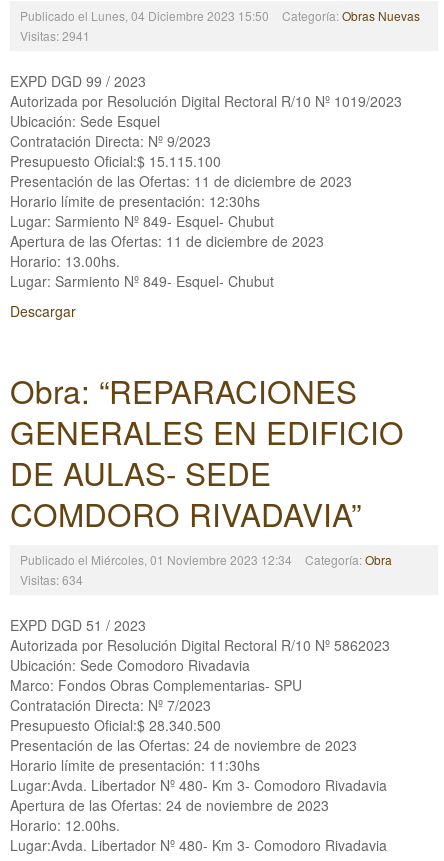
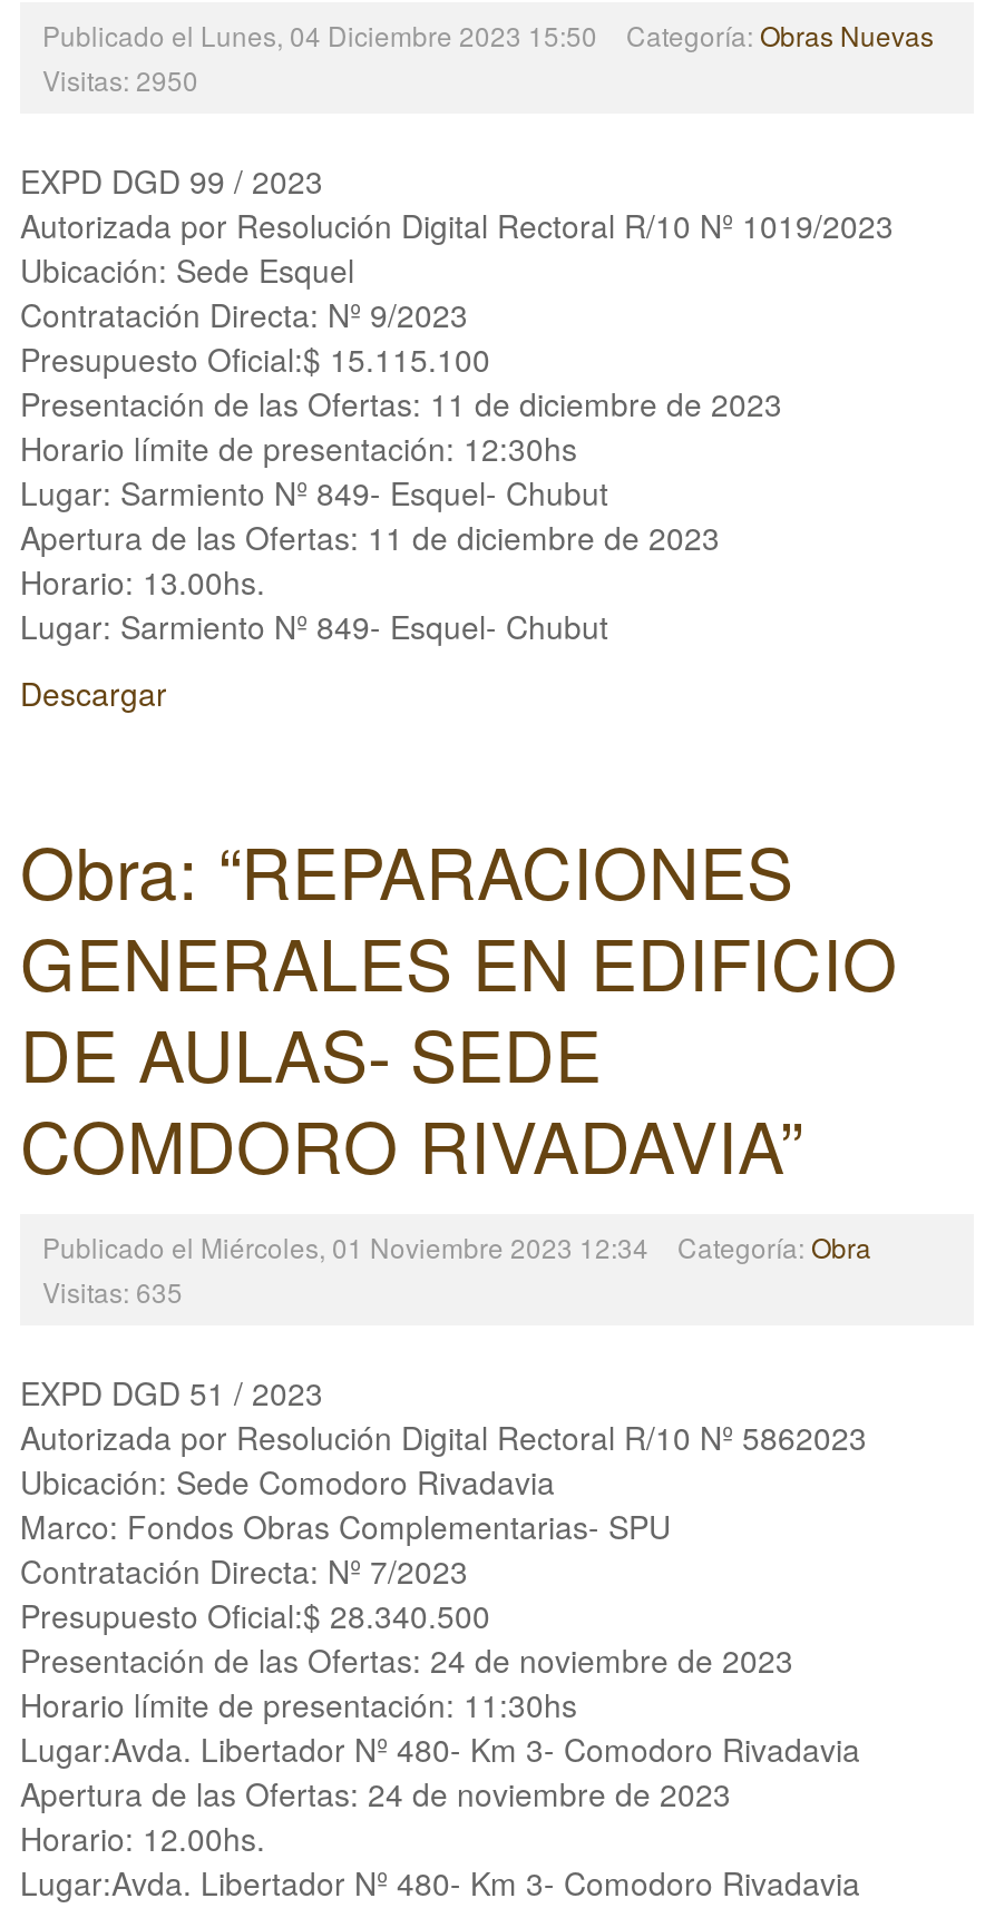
- Visitas: 2941
+ Visitas: 2950

- Visitas: 634
+ Visitas: 635
